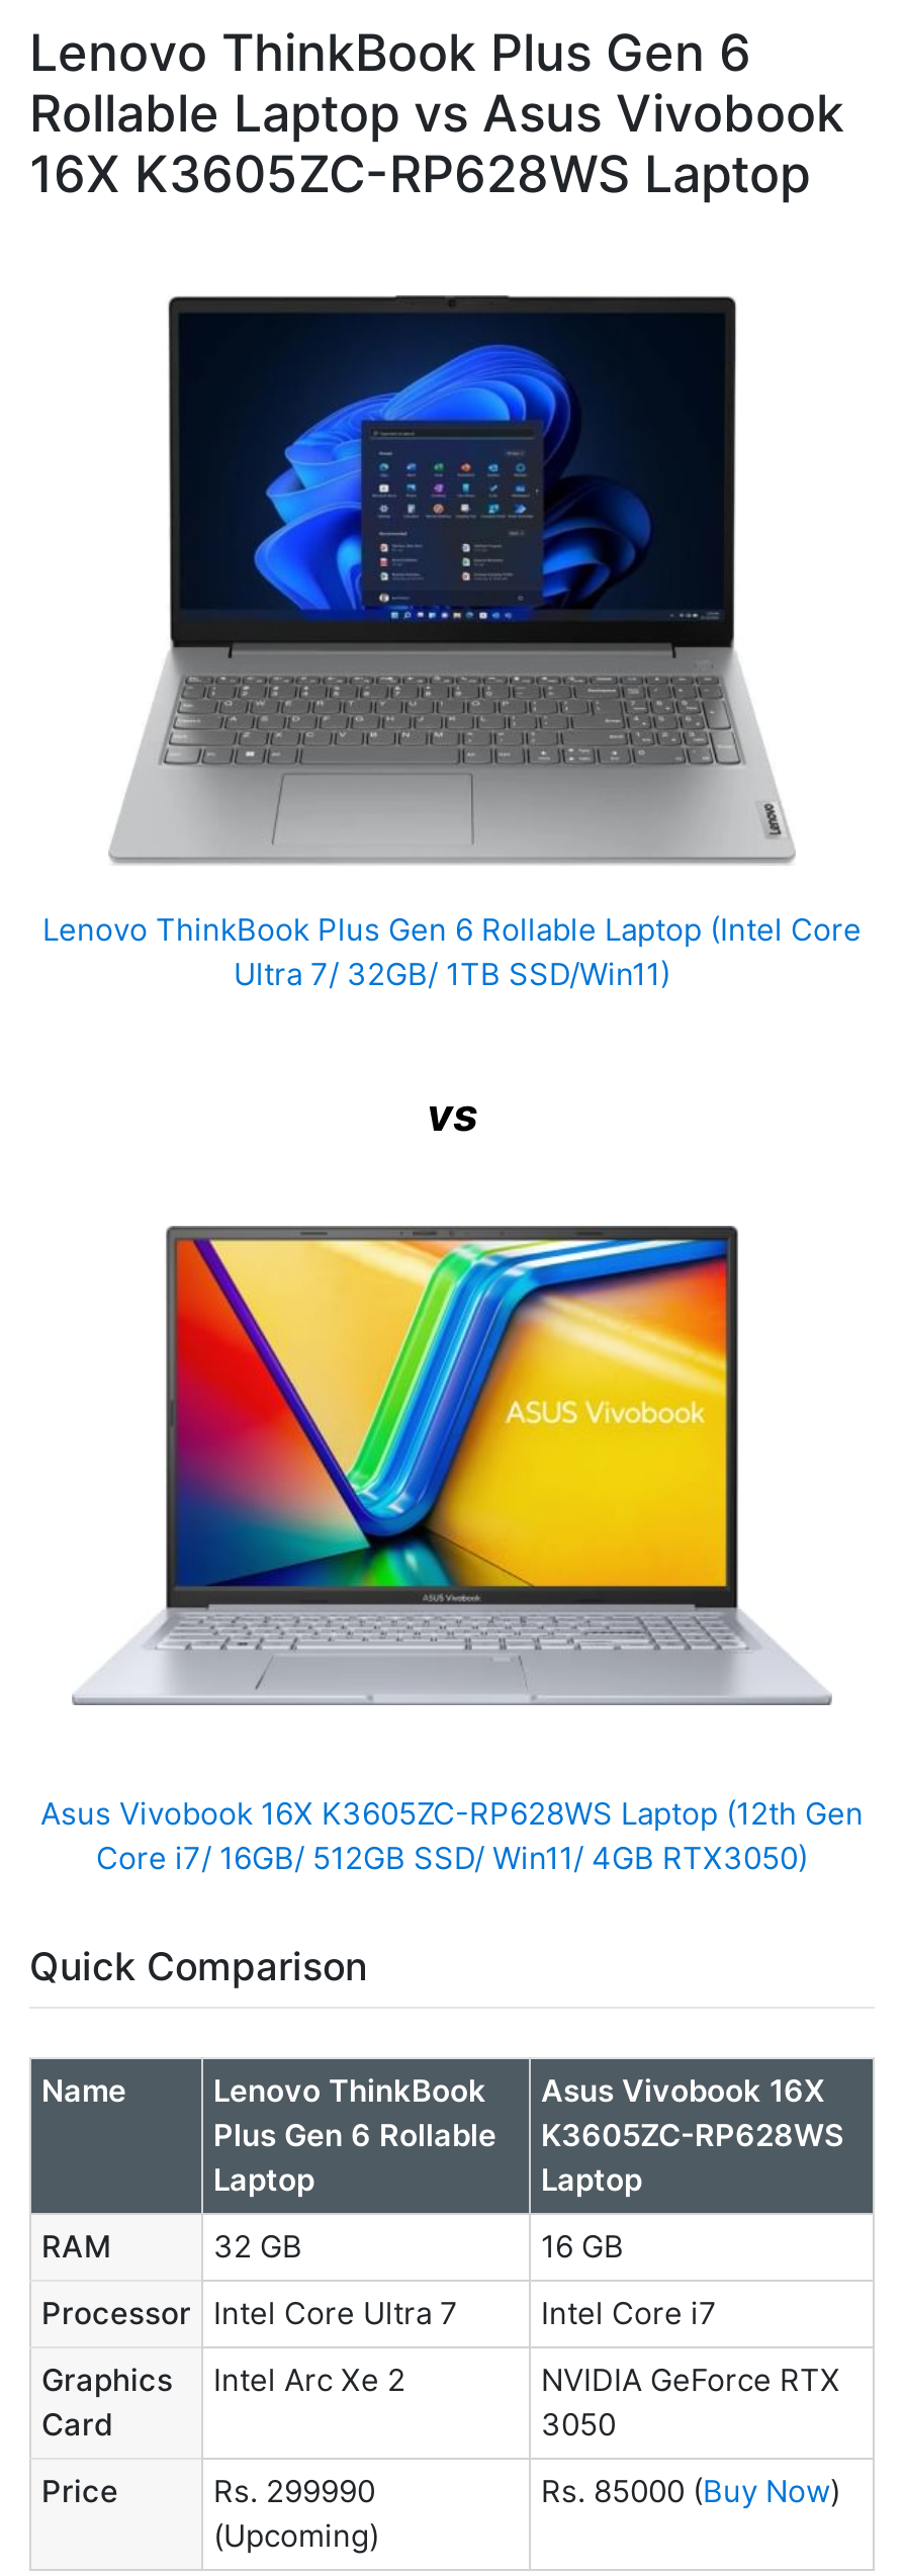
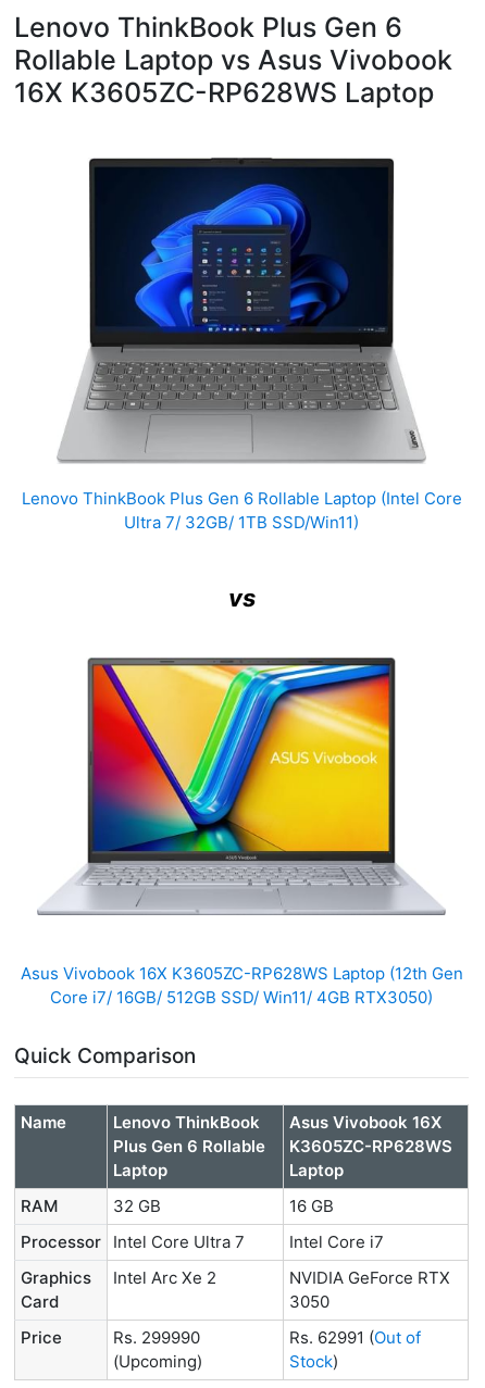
- Rs. 85000 (Buy Now)
+ Rs. 62991 (Out of
+ Stock)
